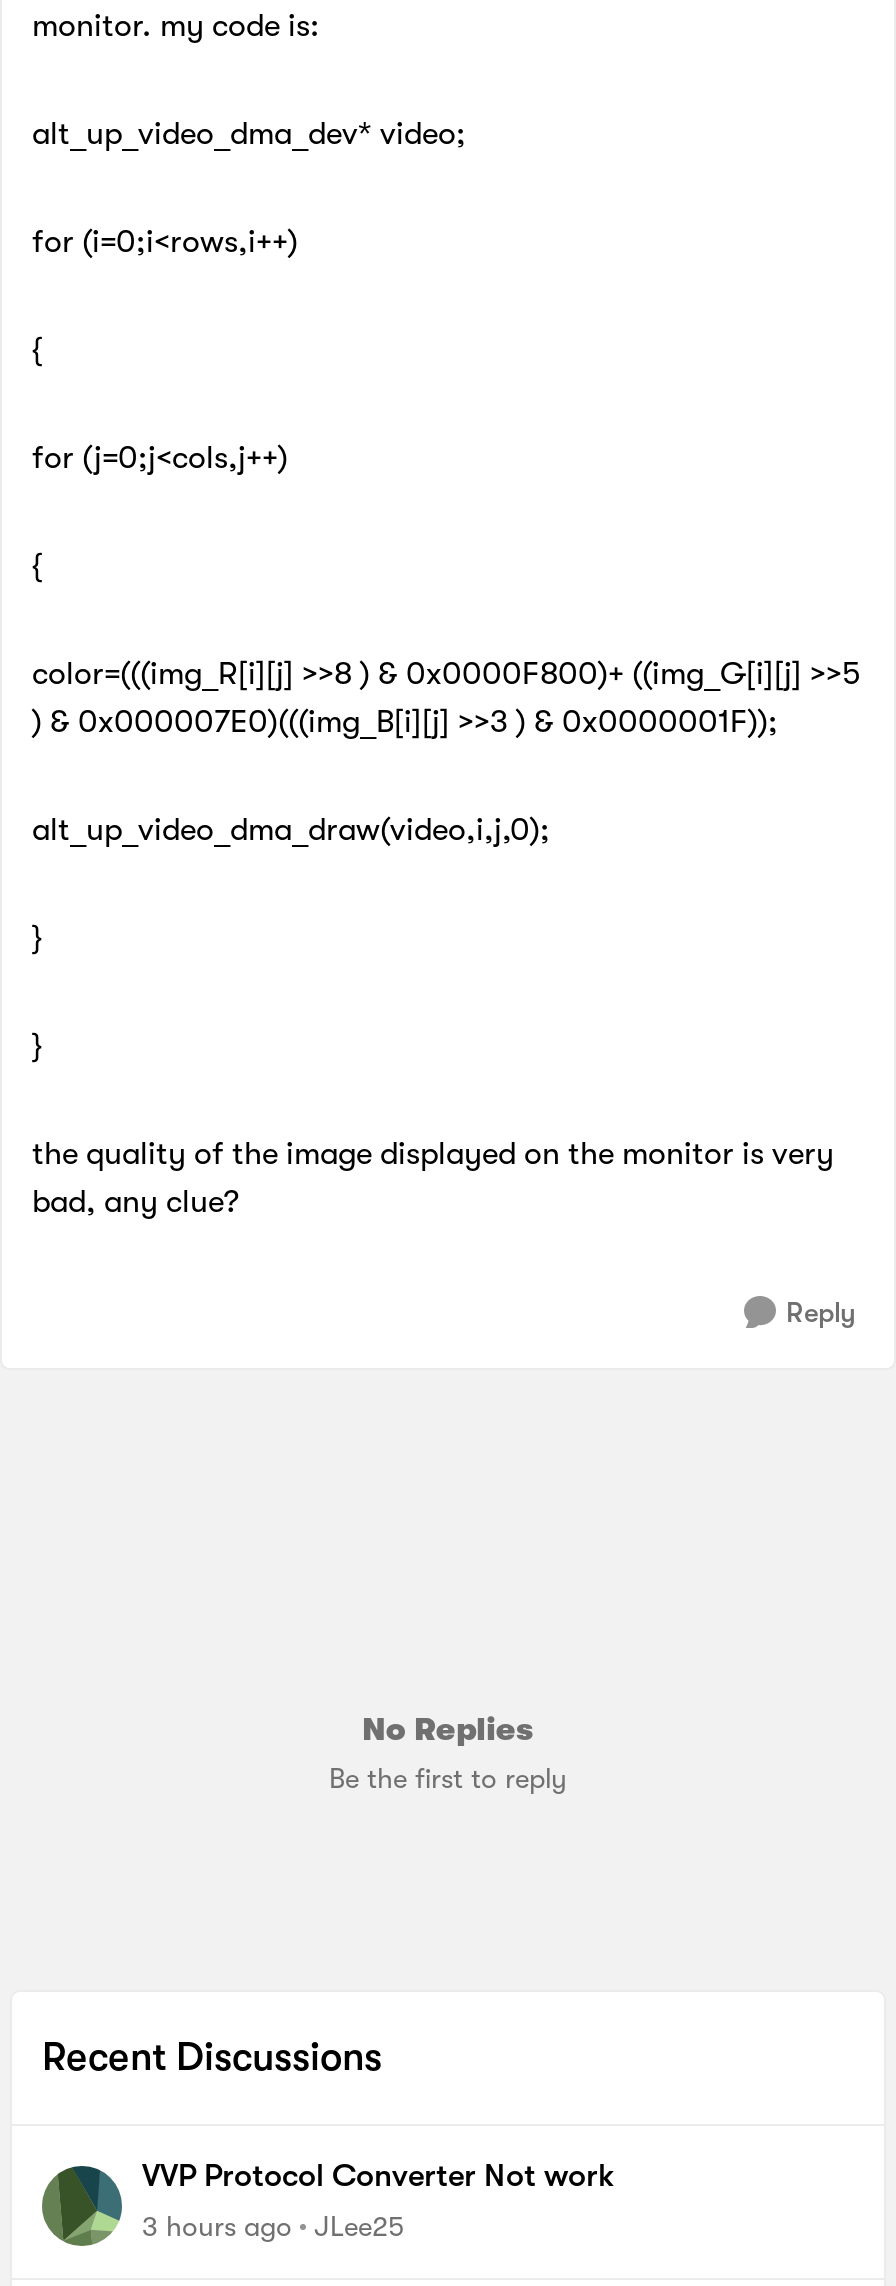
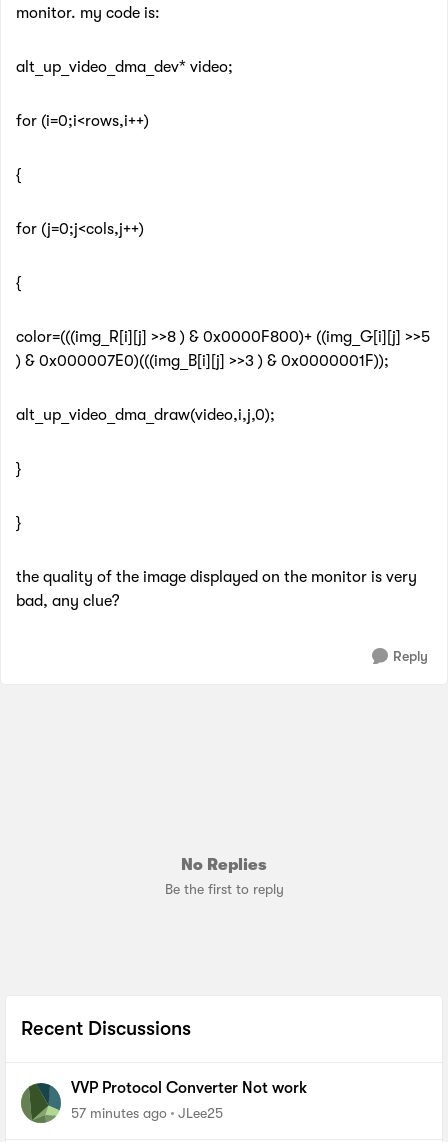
- 3 hours ago JLee25
+ 57 minutes ago JLee25
